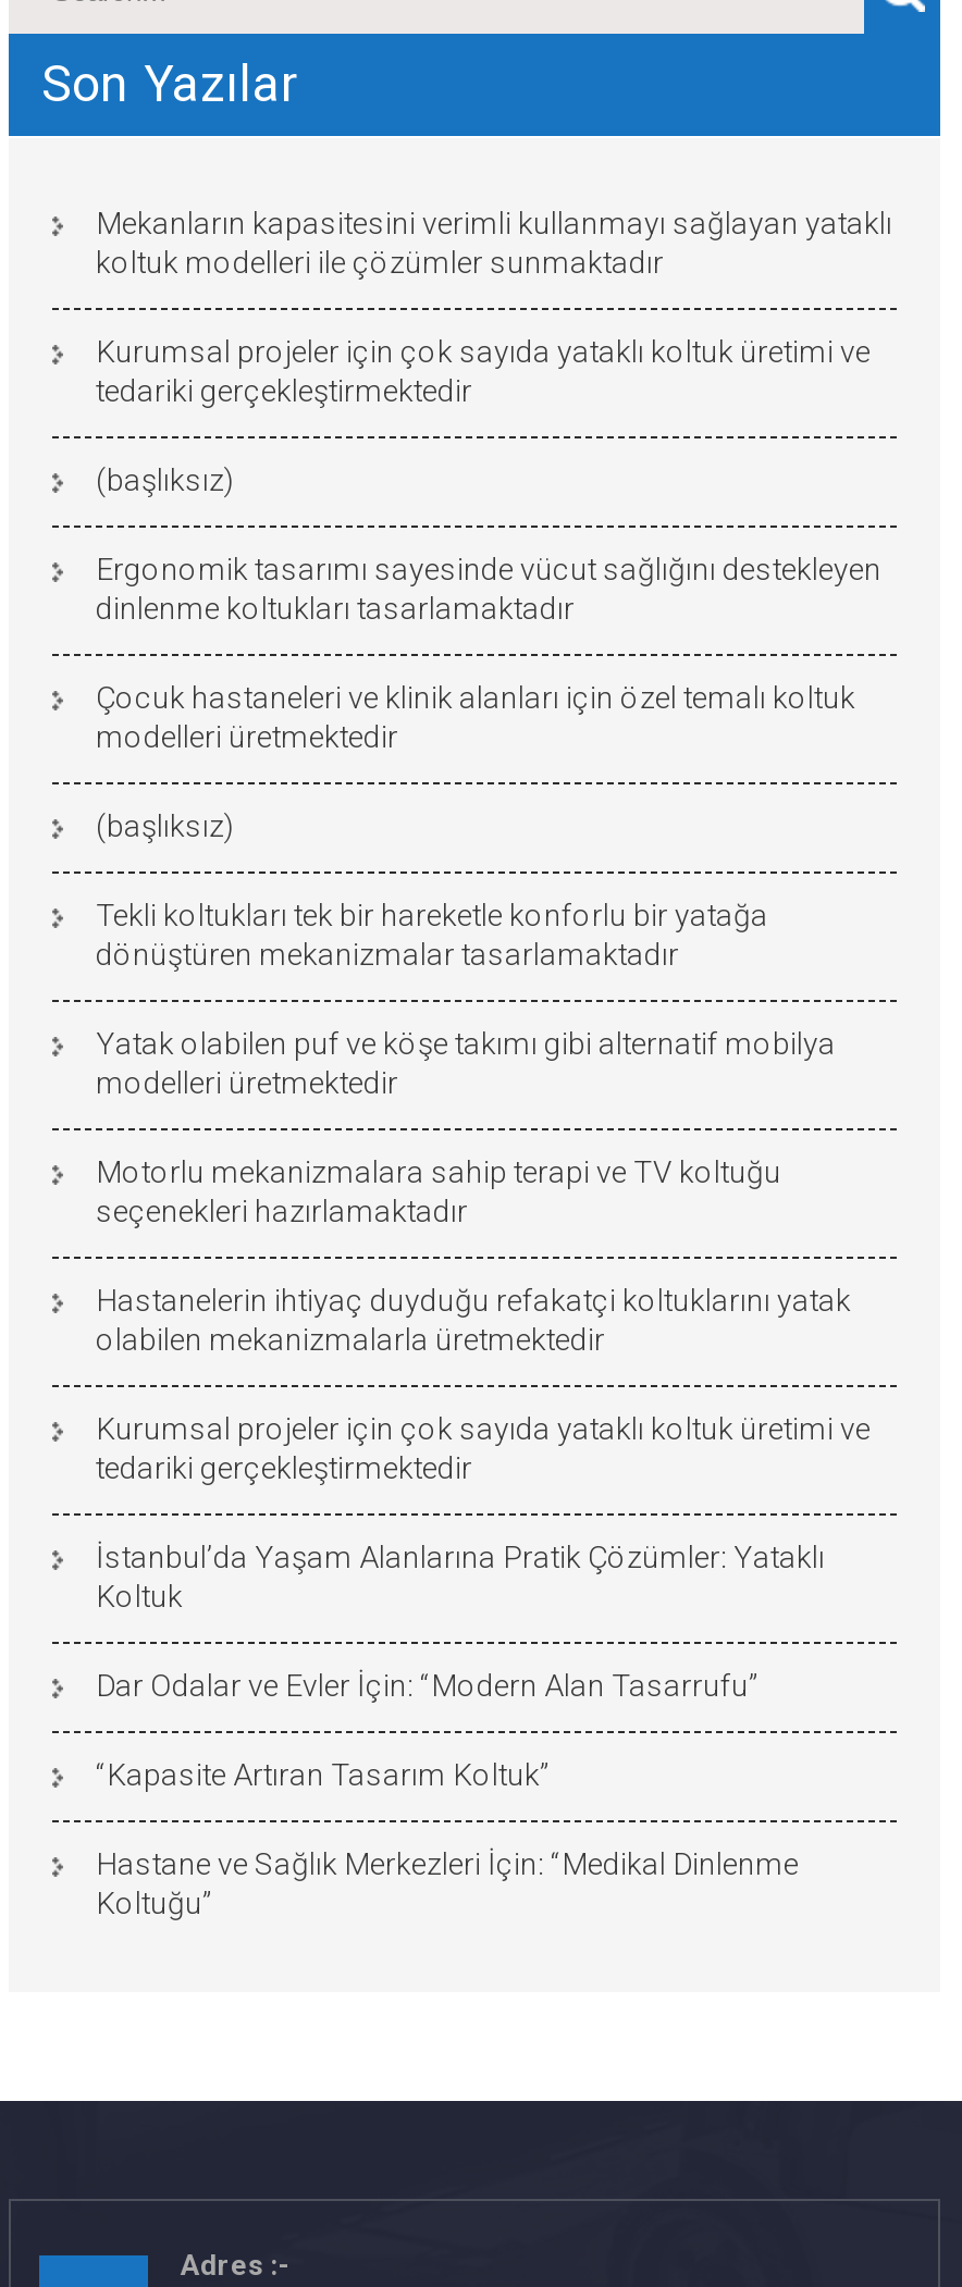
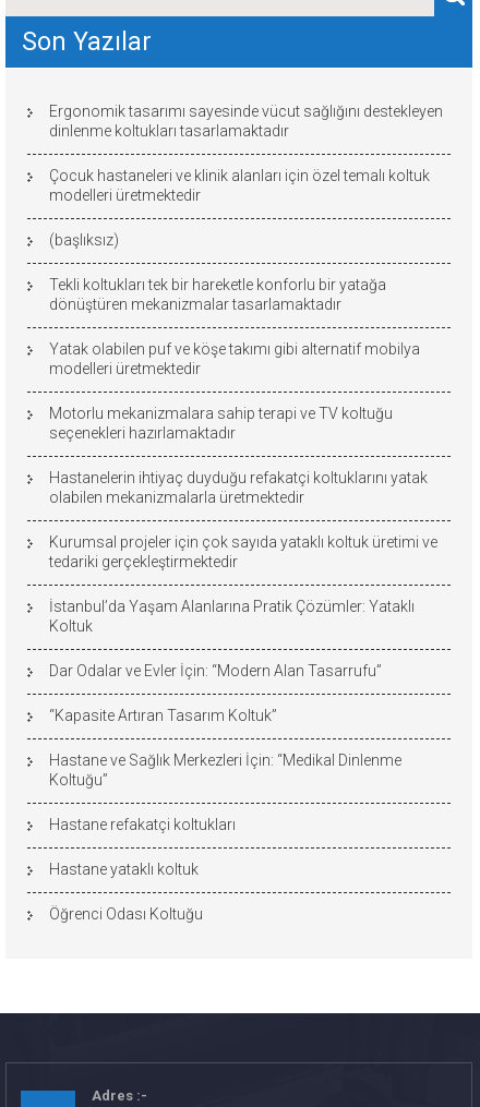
- Mekanların kapasitesini verimli kullanmayı sağlayan yataklı
- koltuk modelleri ile çözümler sunmaktadır
- Kurumsal projeler için çok sayıda yataklı koltuk üretimi ve
- tedariki gerçekleştirmektedir
- (başlıksız)

moved up: Ergonomik tasarımı sayesinde vücut sağlığını destekleyen | dinlenme koltukları tasarlamaktadır | Çocuk hastaneleri ve klinik alanları için özel temalı koltuk | ... | Hastane ve Sağlık Merkezleri İçin: “Medikal Dinlenme | Koltuğu”

+ Hastane refakatçi koltukları
+ Hastane yataklı koltuk
+ Öğrenci Odası Koltuğu
